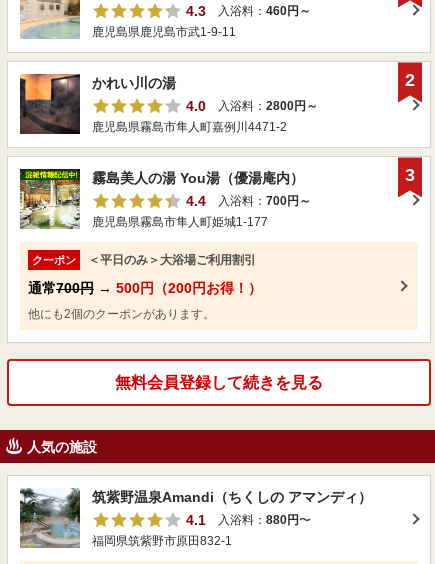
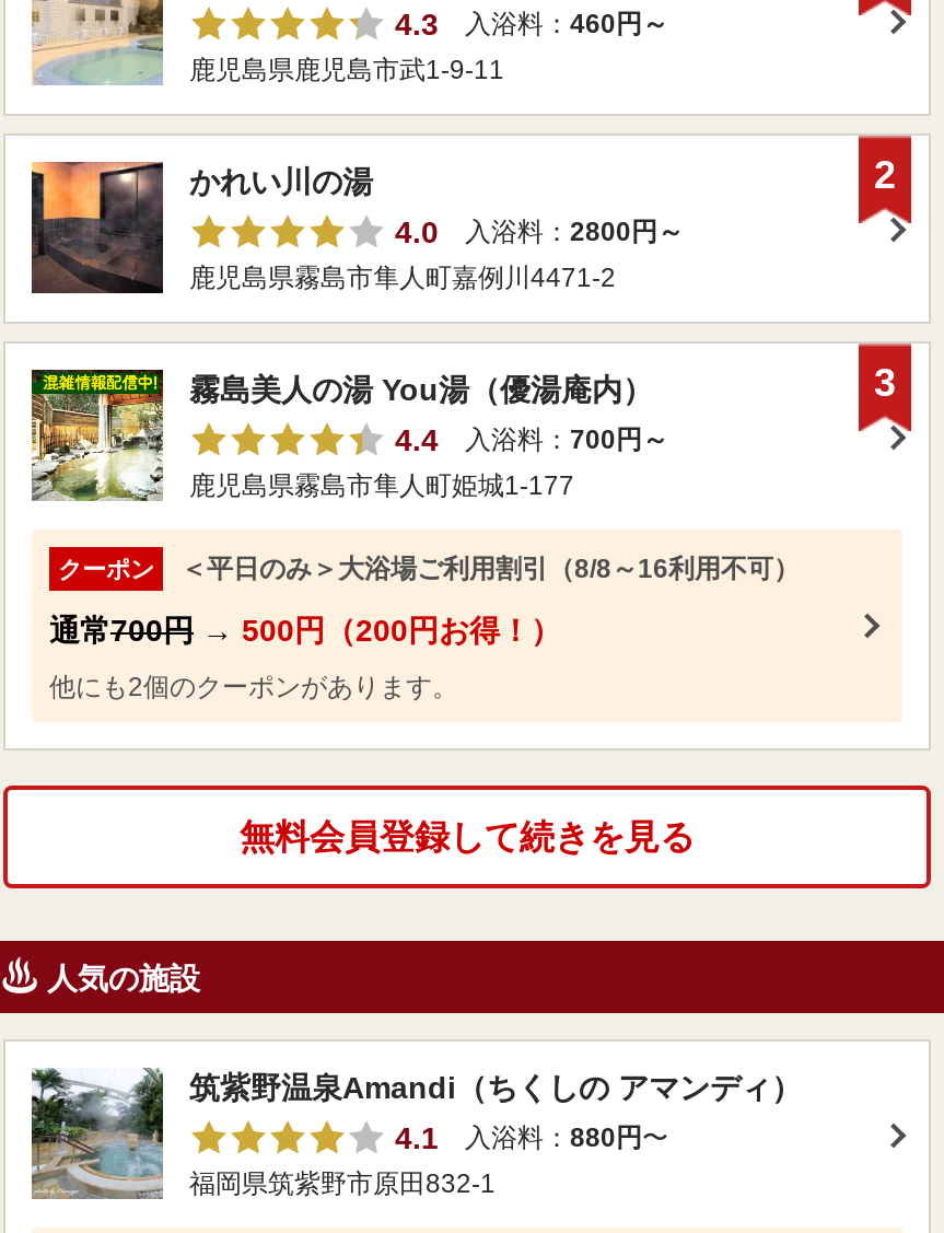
- ＜平日のみ＞大浴場ご利用割引
+ ＜平日のみ＞大浴場ご利用割引（8/8～16利用不可）
